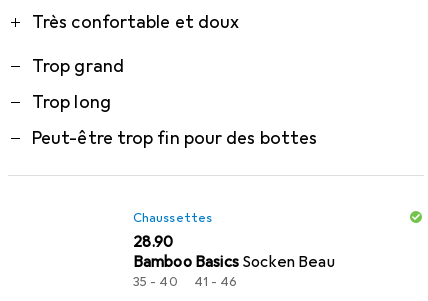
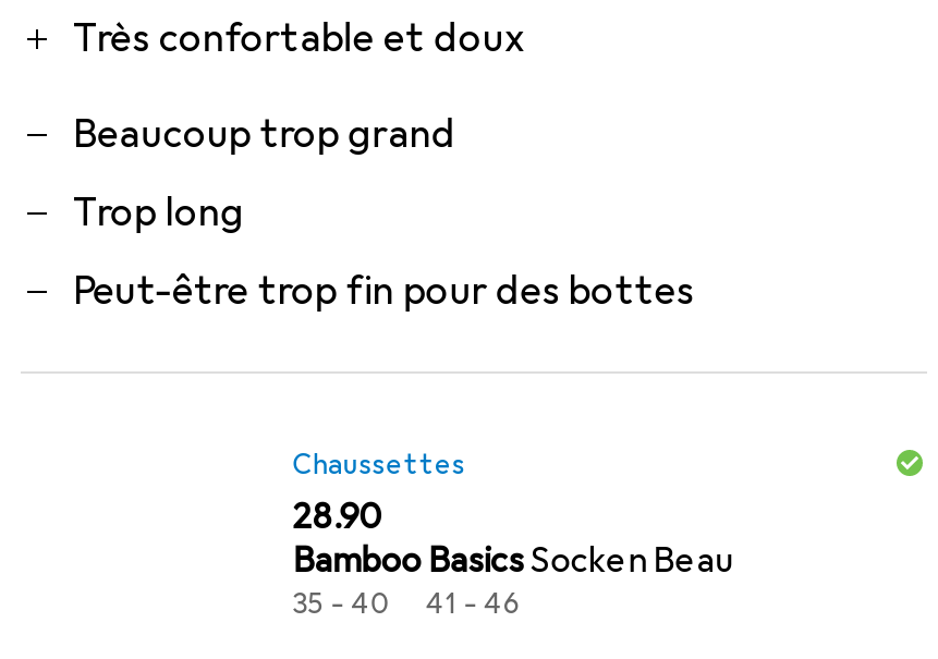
- Trop grand
+ Beaucoup trop grand
